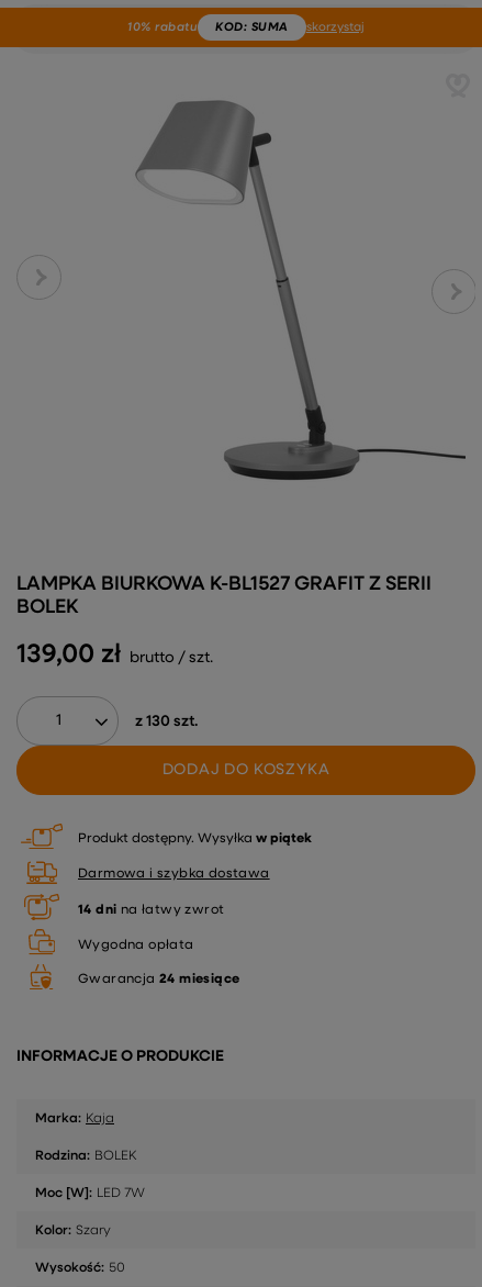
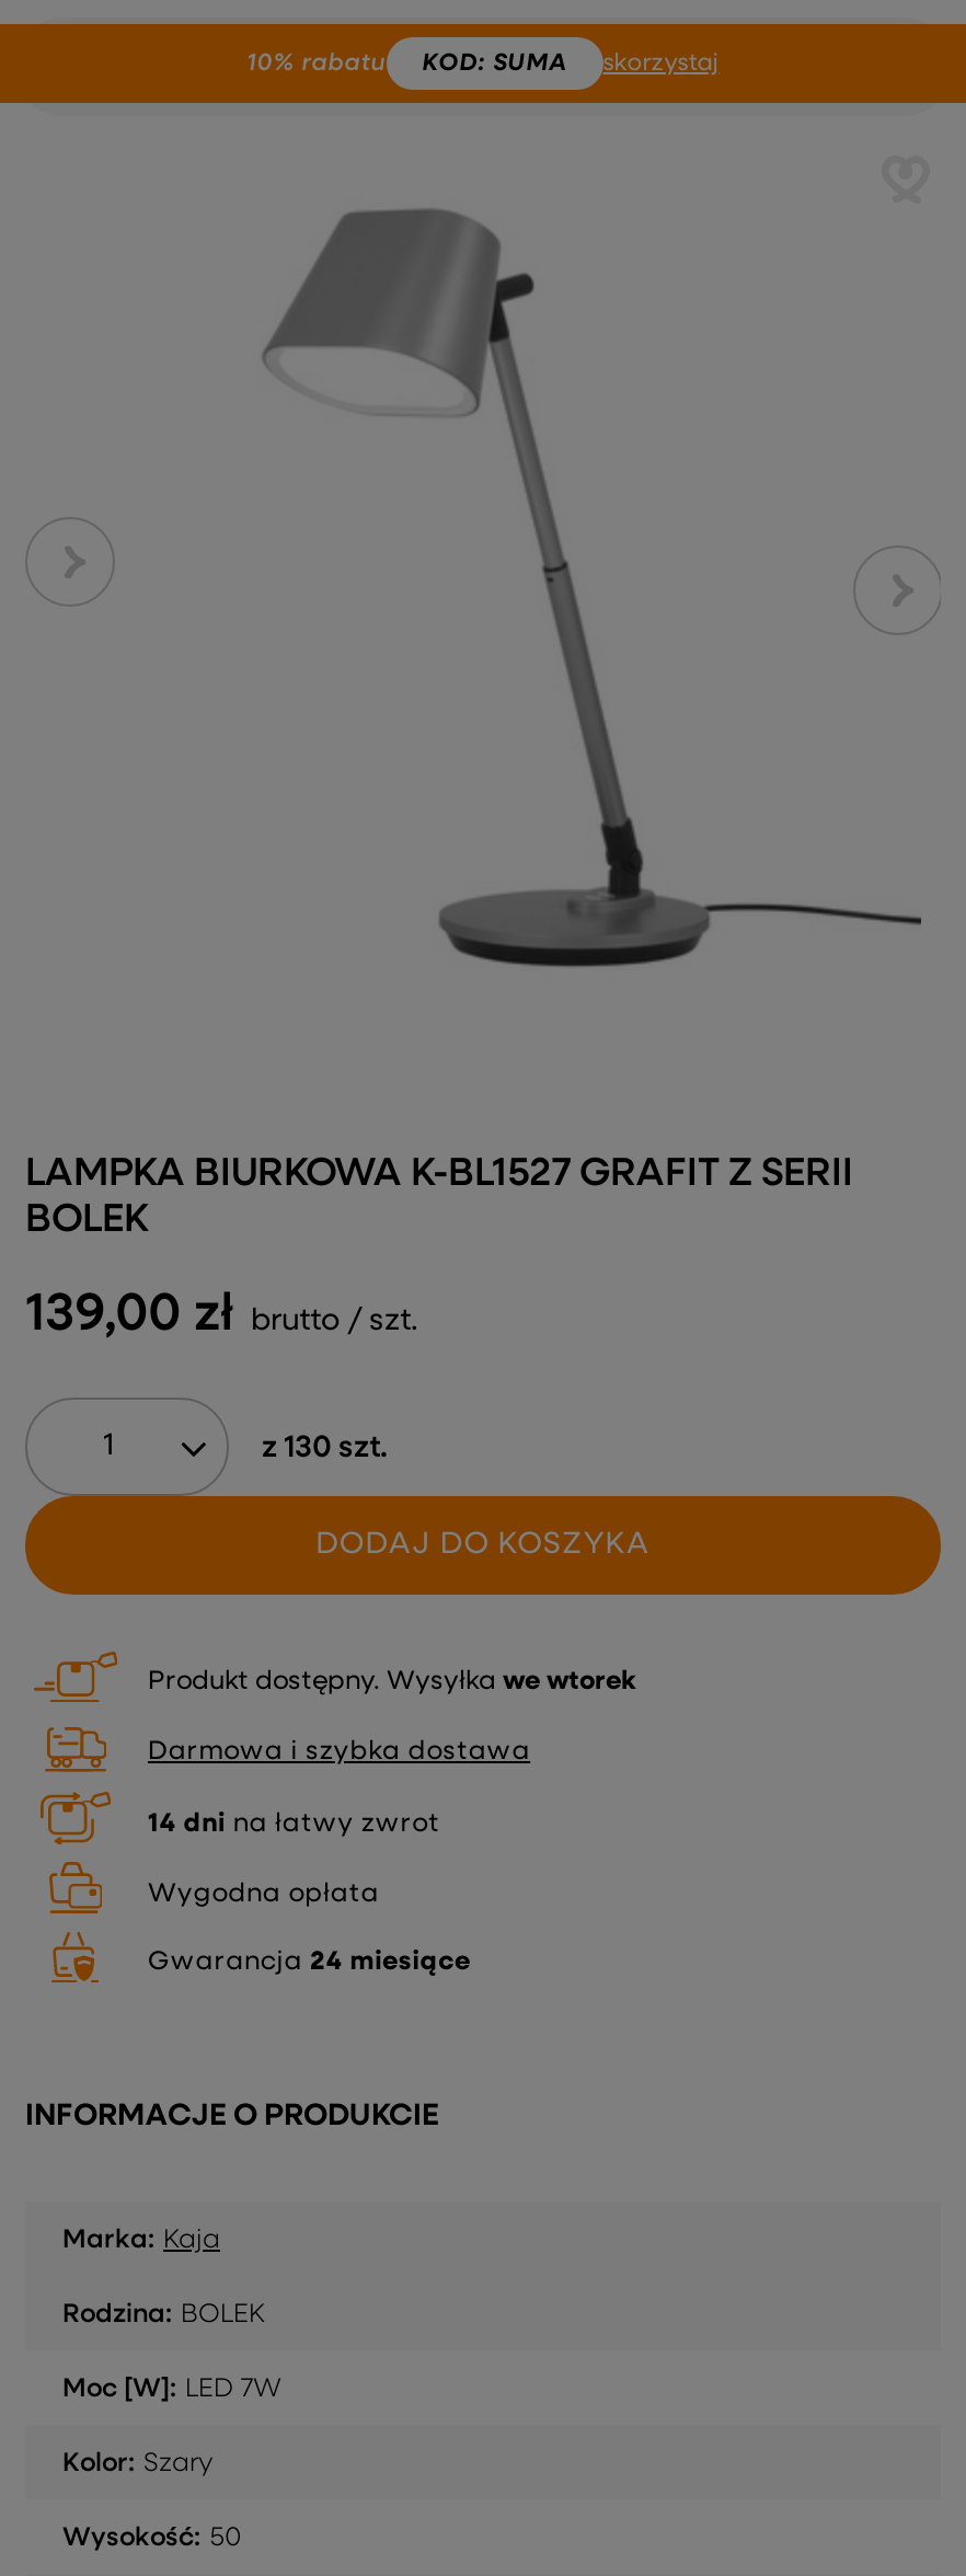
- Produkt dostępny Wysyłka w piątek
+ Produkt dostępny Wysyłka we wtorek
